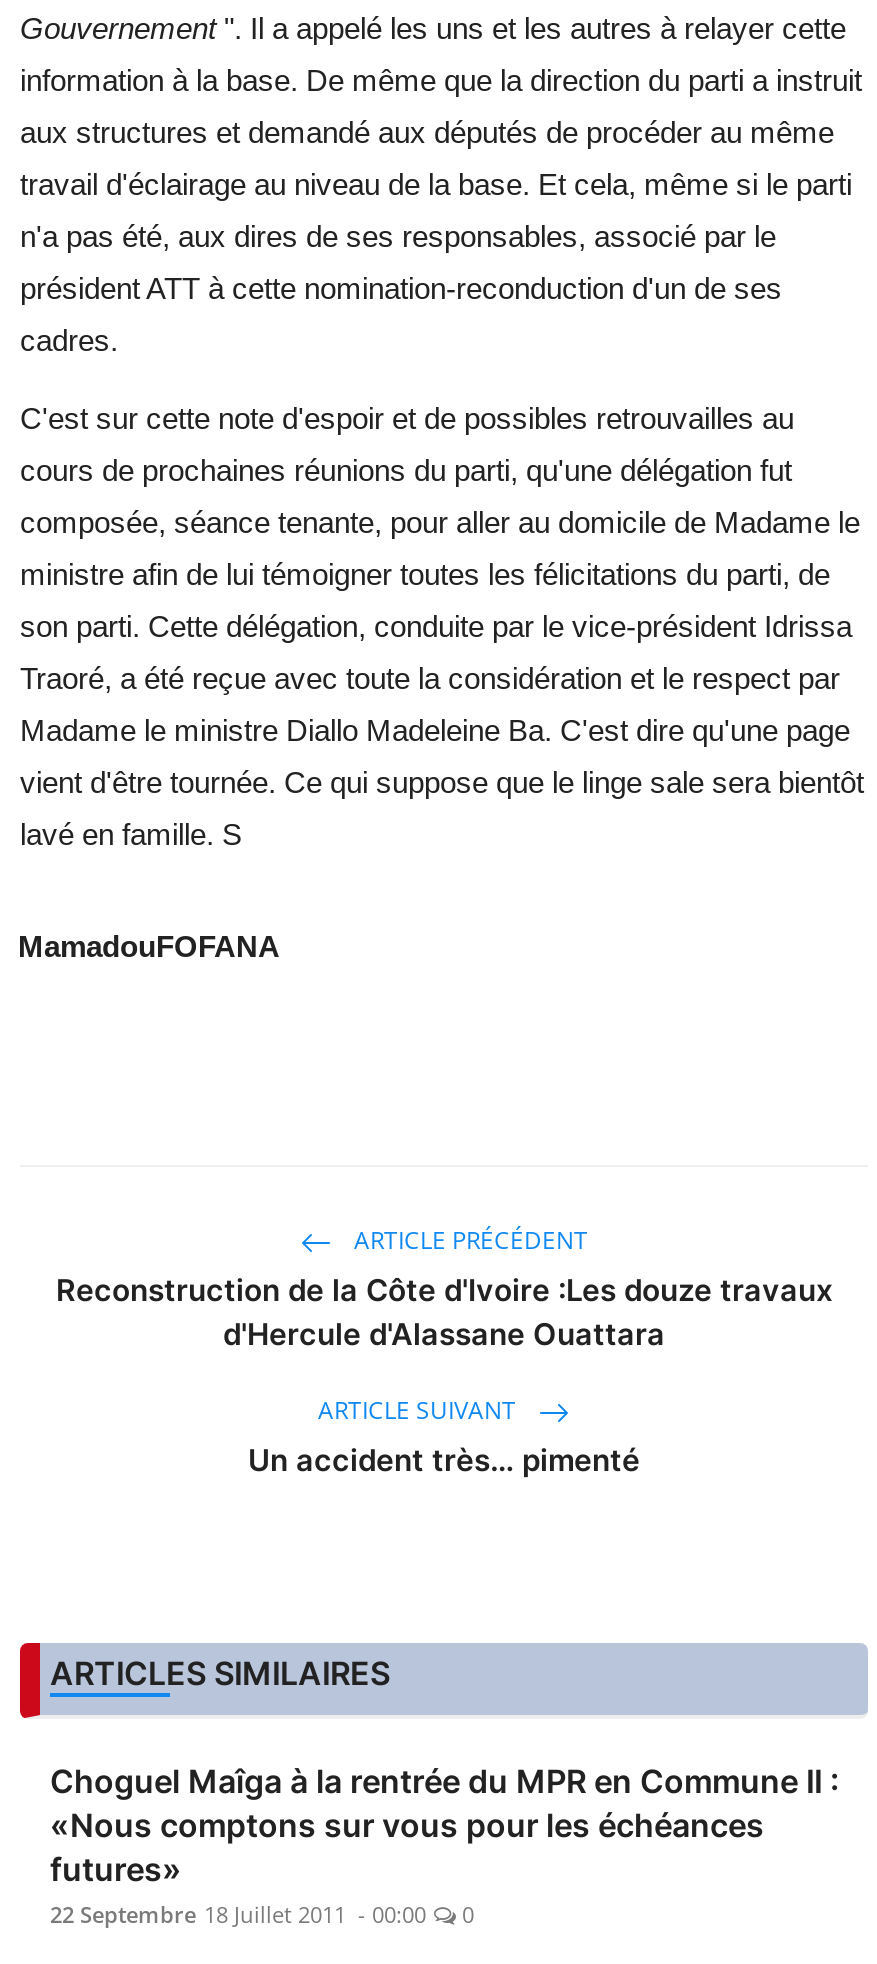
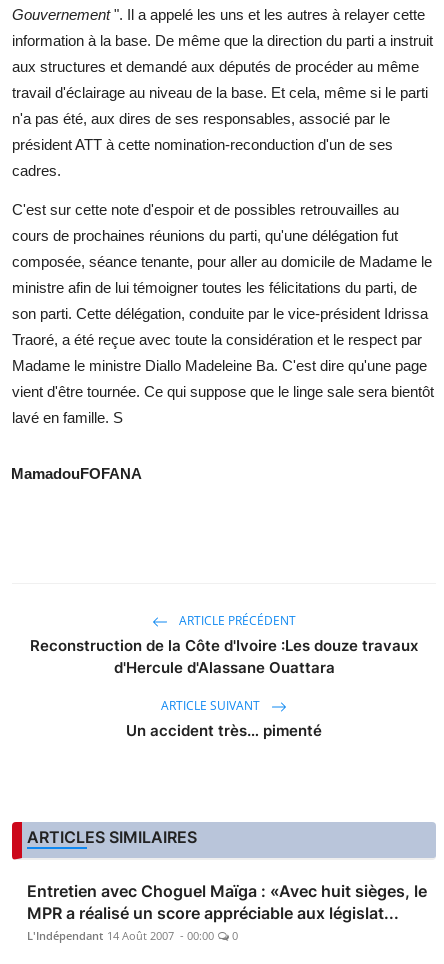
- Choguel Maîga à la rentrée du MPR en Commune II :
- «Nous comptons sur vous pour les échéances
- futures»
- 22 Septembre 18 Juillet 2011 - 00:00
+ Entretien avec Choguel Maïga : «Avec huit sièges, le
+ MPR a réalisé un score appréciable aux législat...
+ L'Indépendant 14 Août 2007 - 00:00
